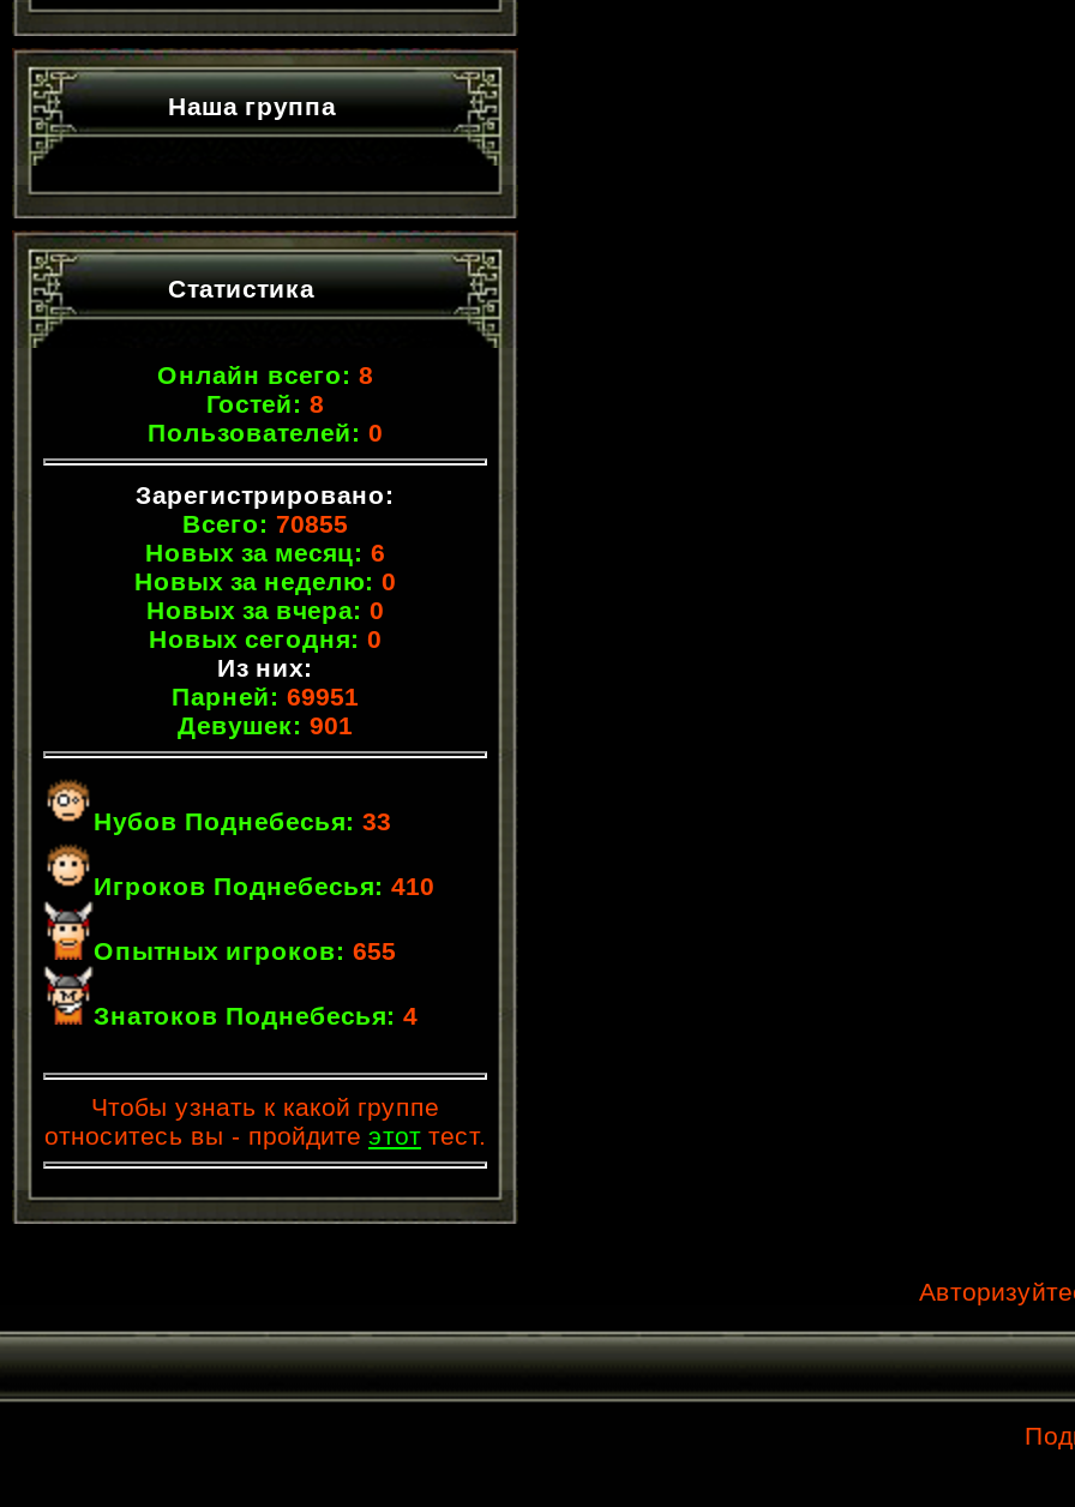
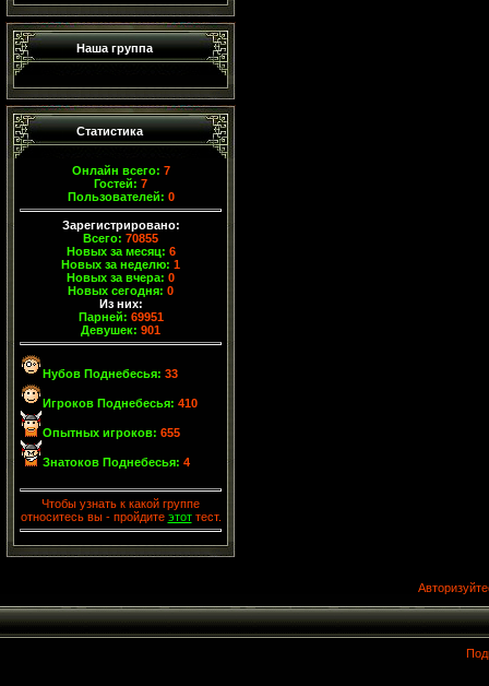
- Онлайн всего: 8
+ Онлайн всего: 7

- Гостей: 8
+ Гостей: 7

- Новых за неделю: 0
+ Новых за неделю: 1
